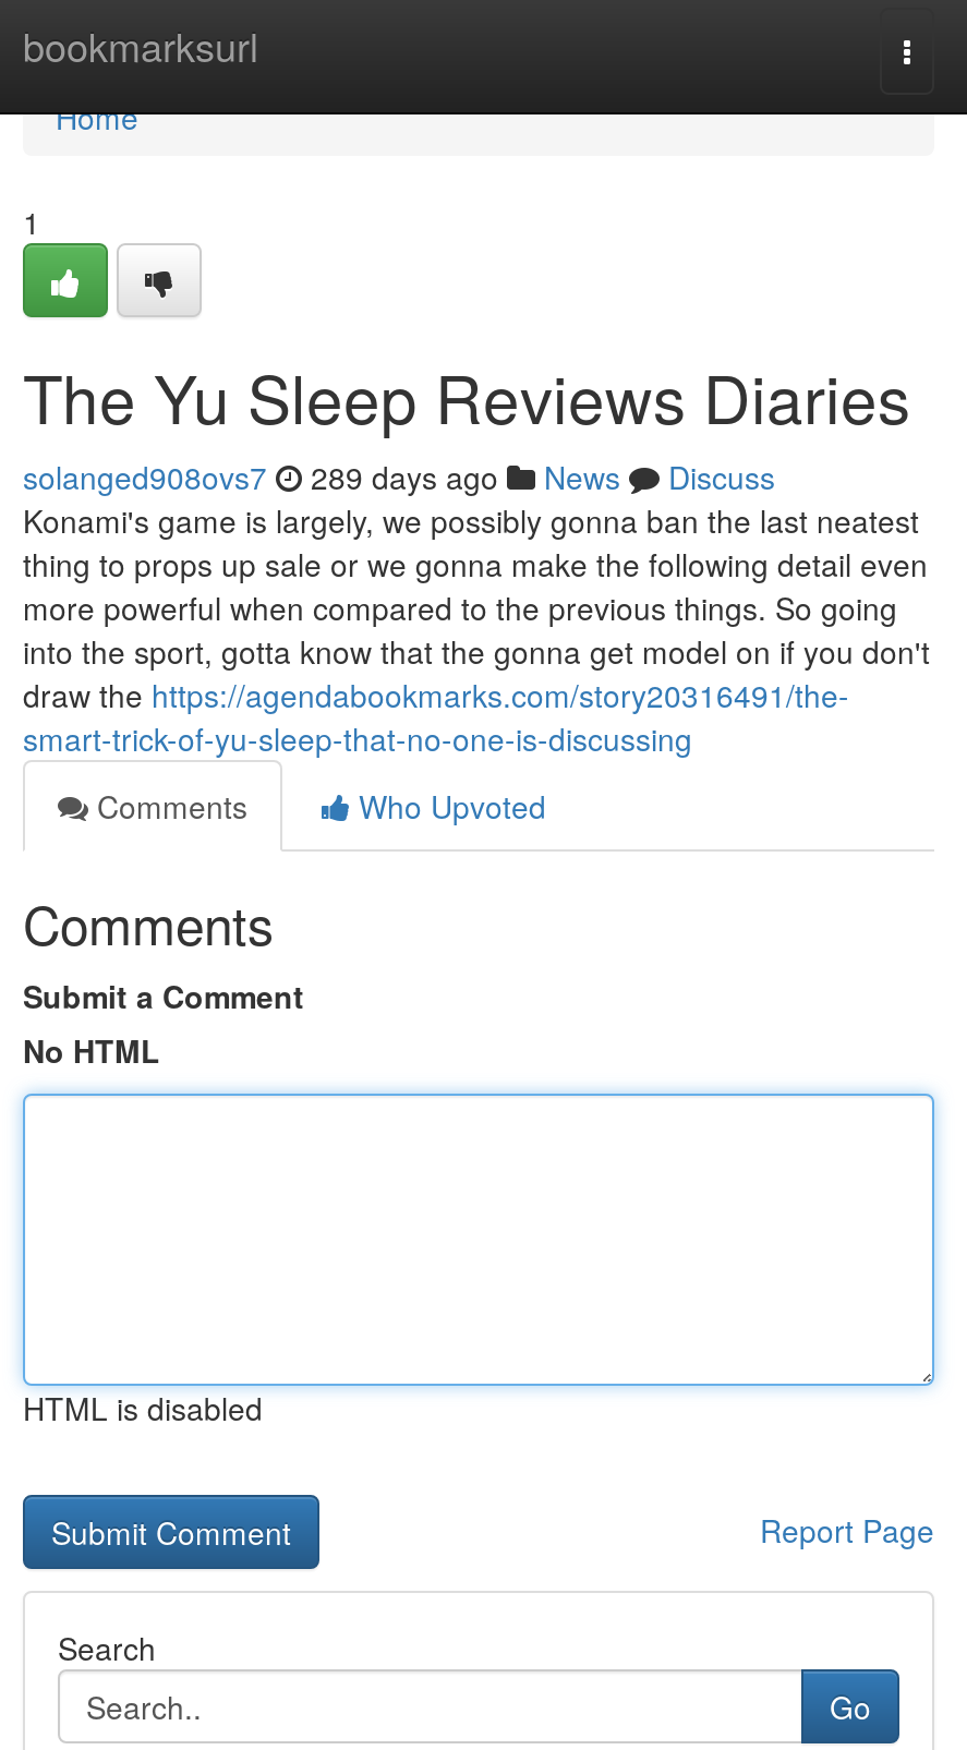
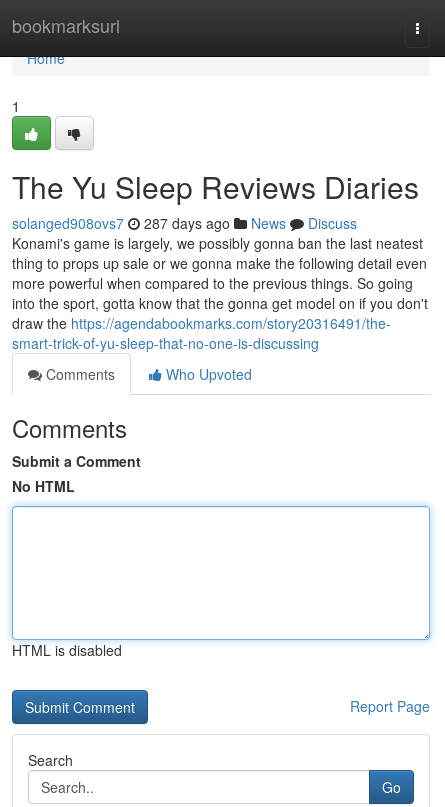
- solanged908ovs7 289 days ago News Discuss
+ solanged908ovs7 287 days ago News Discuss
